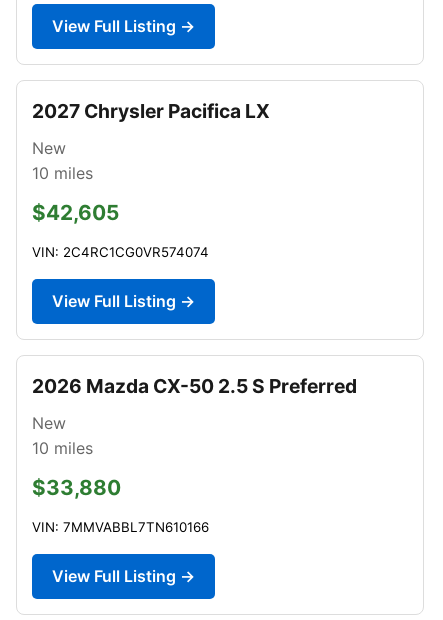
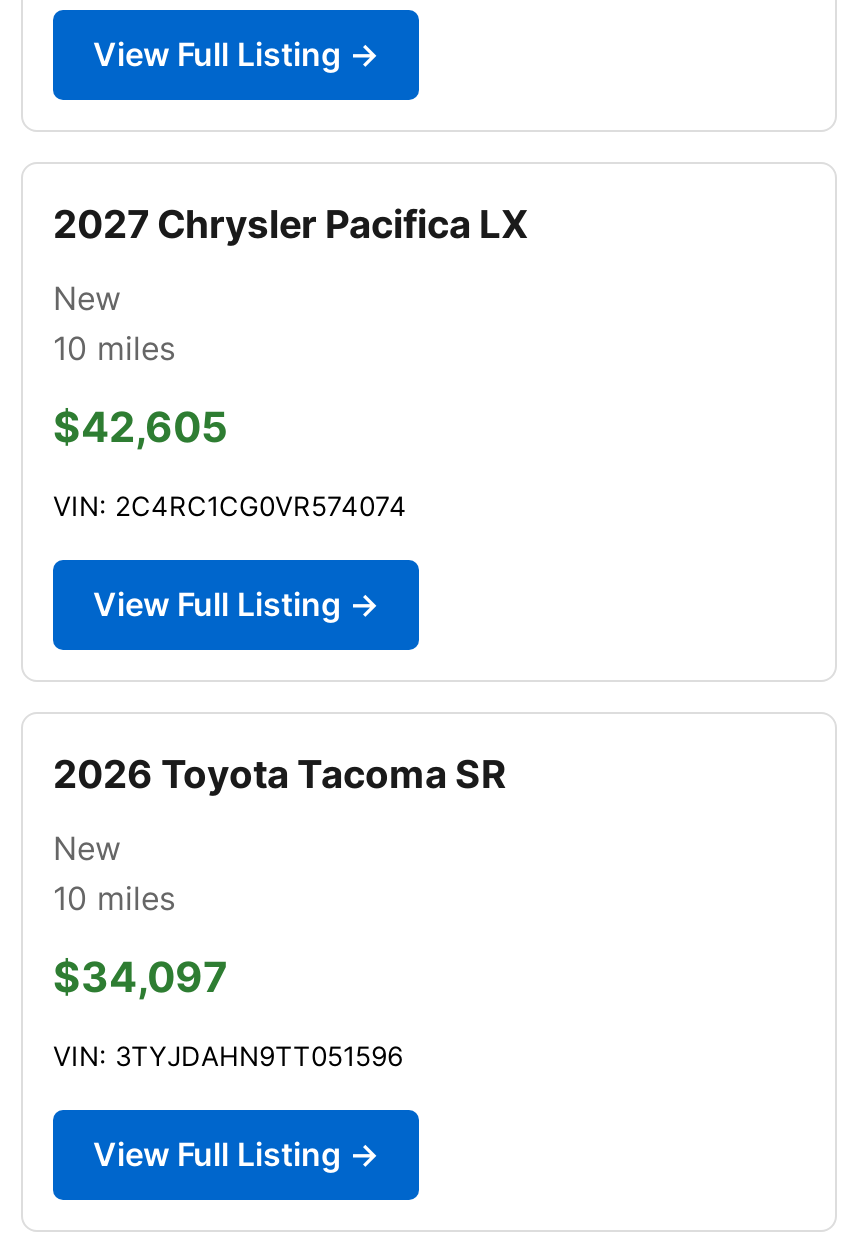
- 2026 Mazda CX-50 2.5 S Preferred
+ 2026 Toyota Tacoma SR

- $33,880
+ $34,097

- VIN: 7MMVABBL7TN610166
+ VIN: 3TYJDAHN9TT051596
